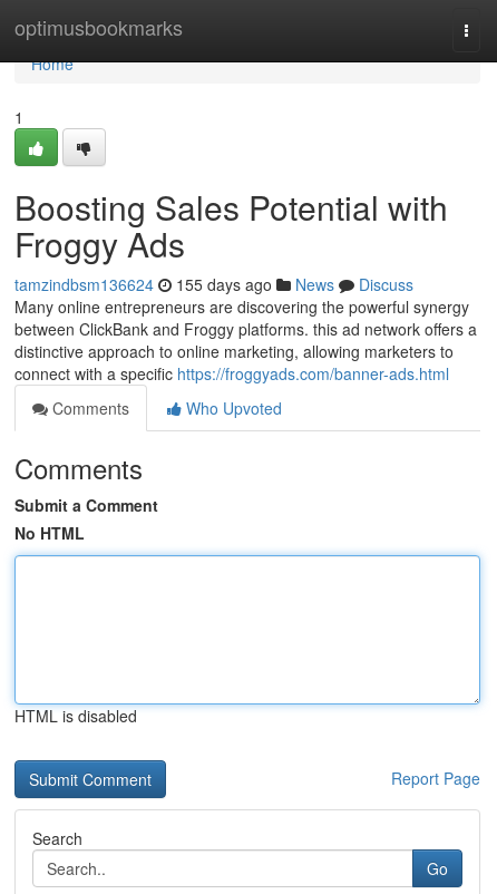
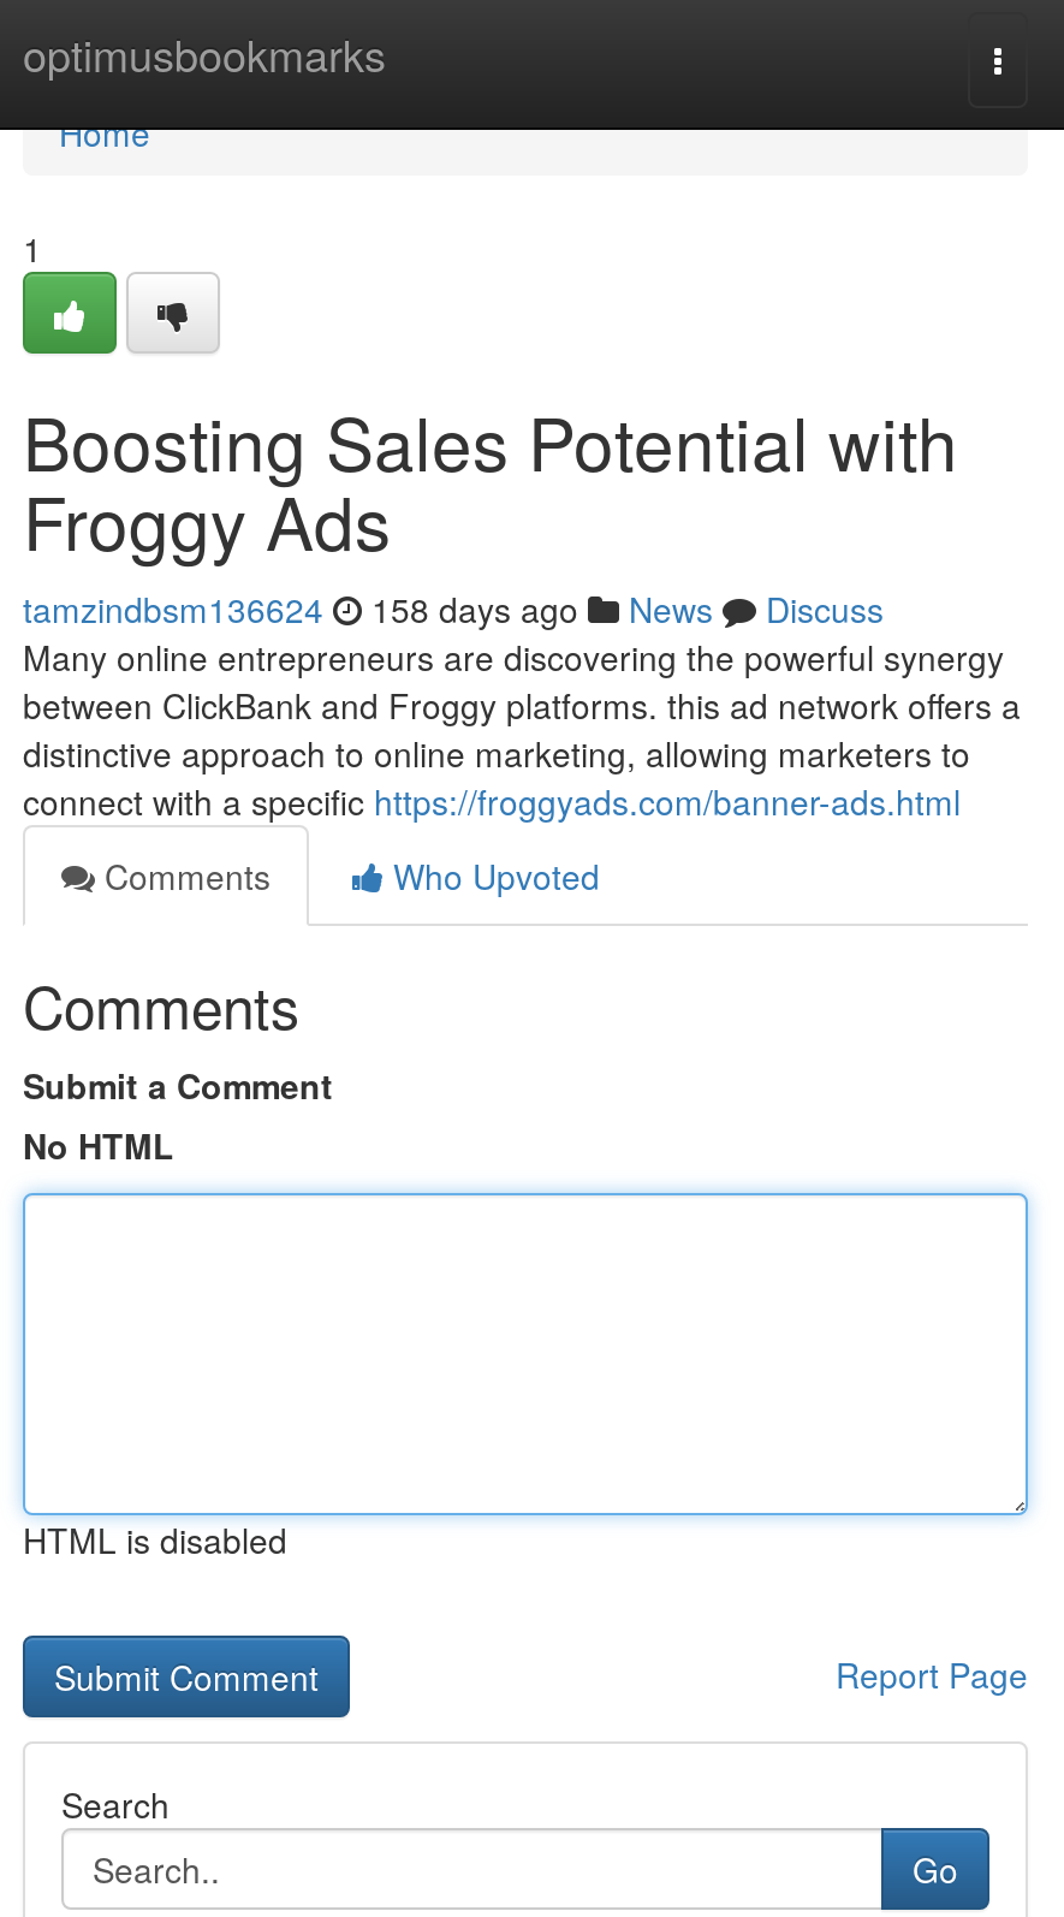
- tamzindbsm136624 155 days ago News Discuss
+ tamzindbsm136624 158 days ago News Discuss
